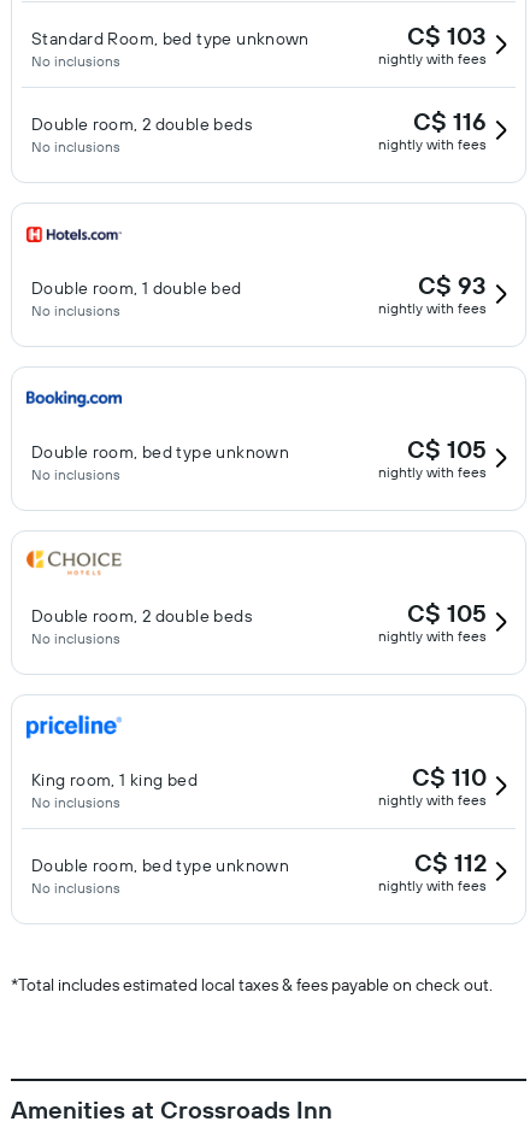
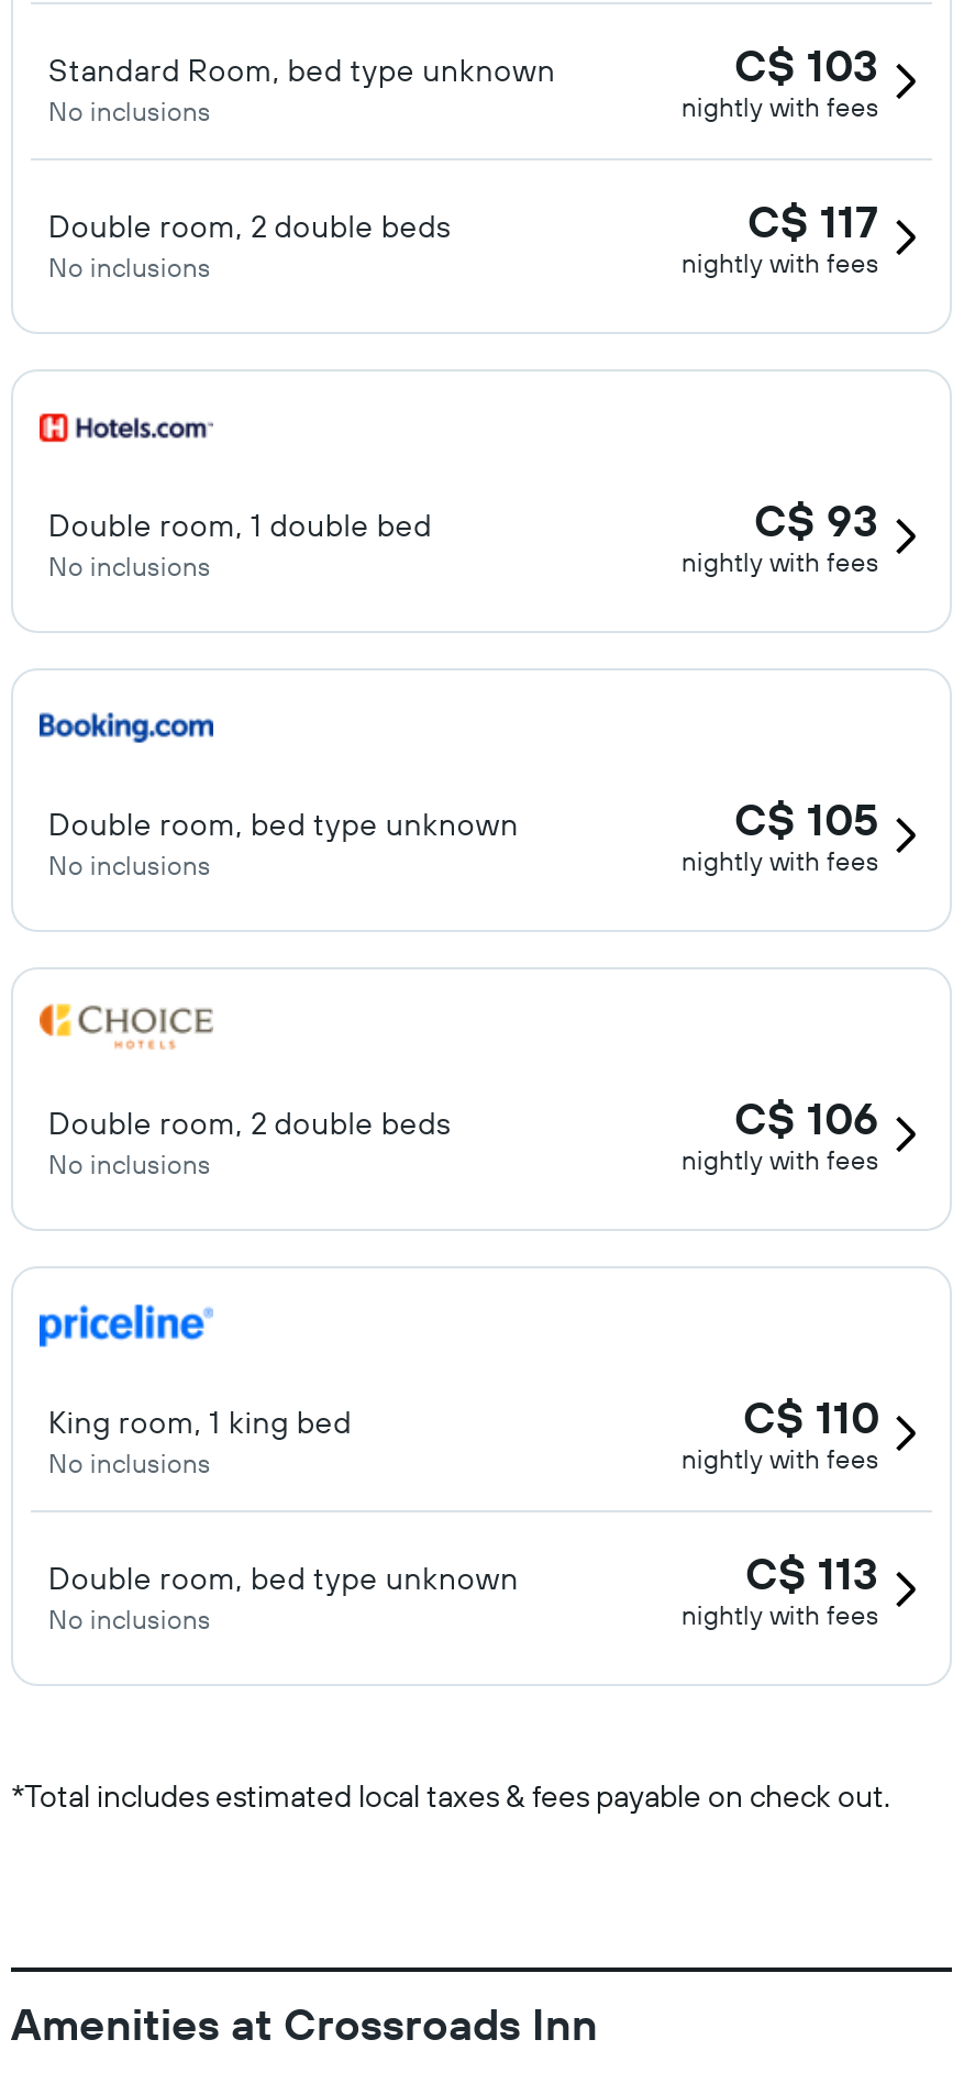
- C$ 116
+ C$ 117

- C$ 105
+ C$ 106

- C$ 112
+ C$ 113
